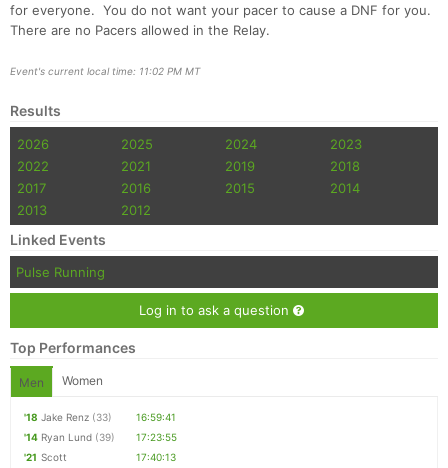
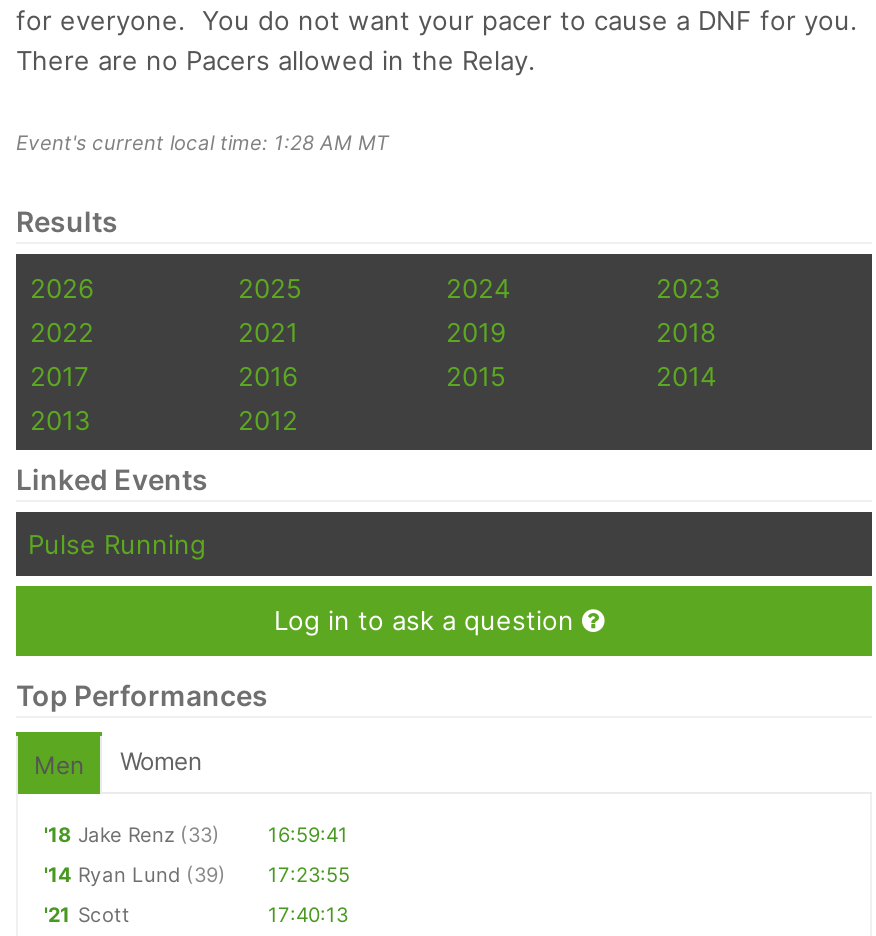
- Event's current local time: 11:02 PM MT
+ Event's current local time: 1:28 AM MT
